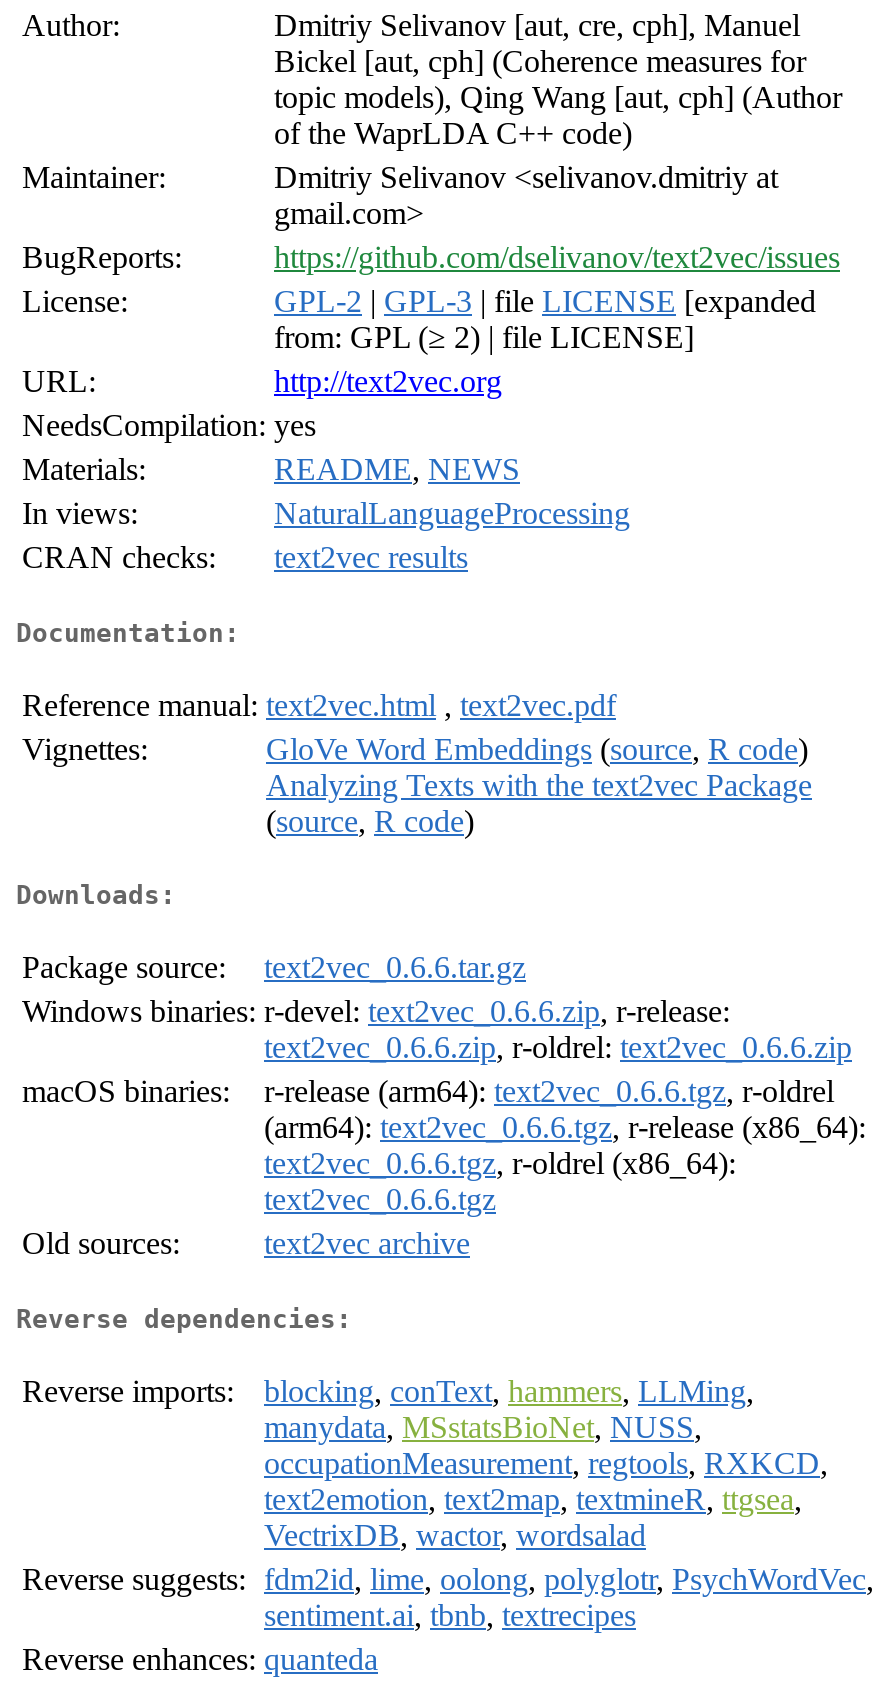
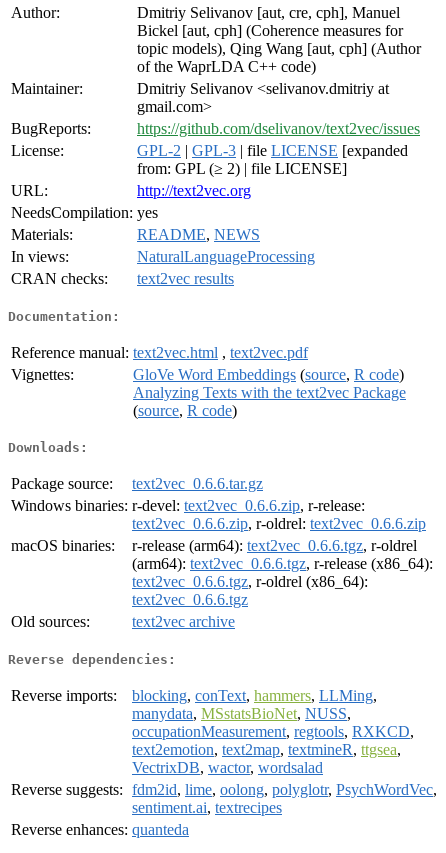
- sentiment.ai, tbnb, textrecipes
+ sentiment.ai, textrecipes
